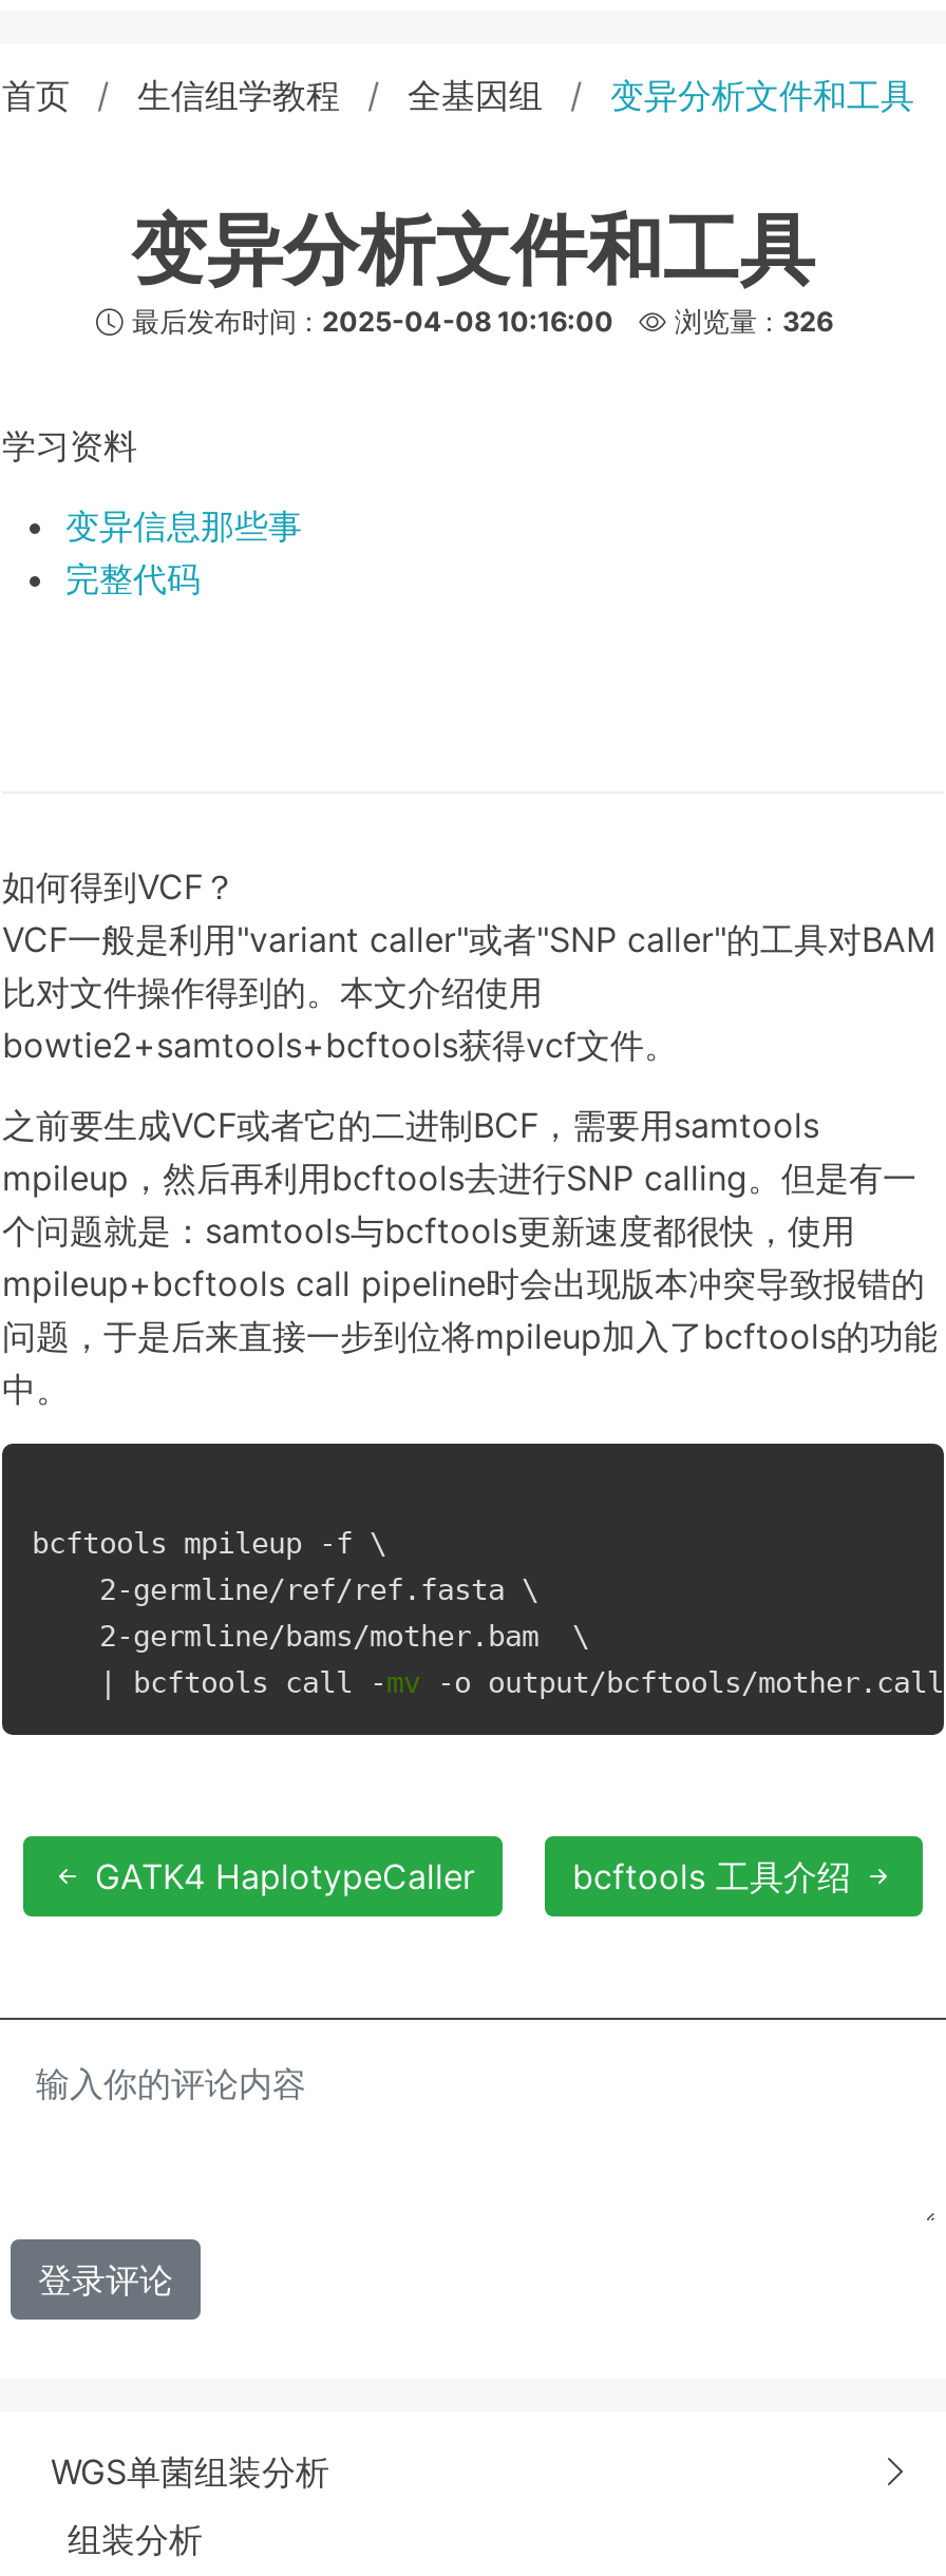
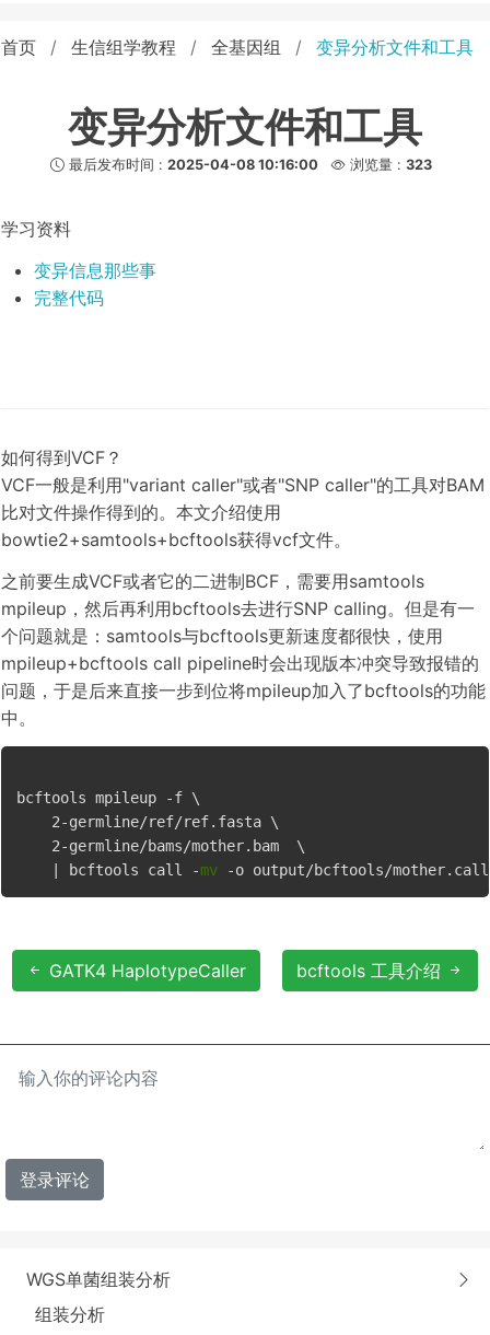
- 最后发布时间 : 2025-04-08 10:16:00 浏览量 : 326
+ 最后发布时间 : 2025-04-08 10:16:00 浏览量 : 323
